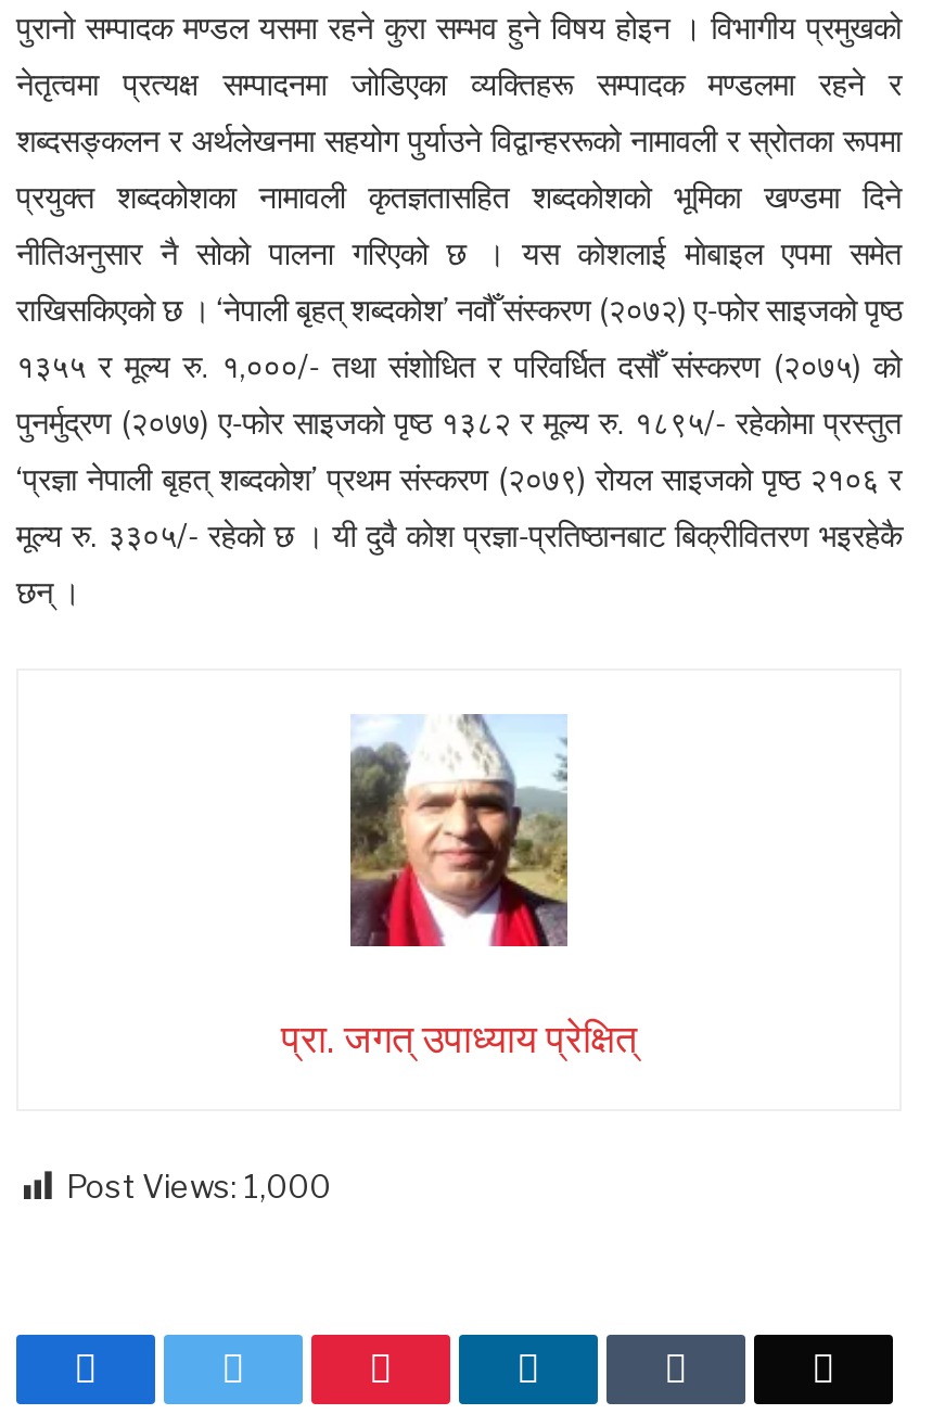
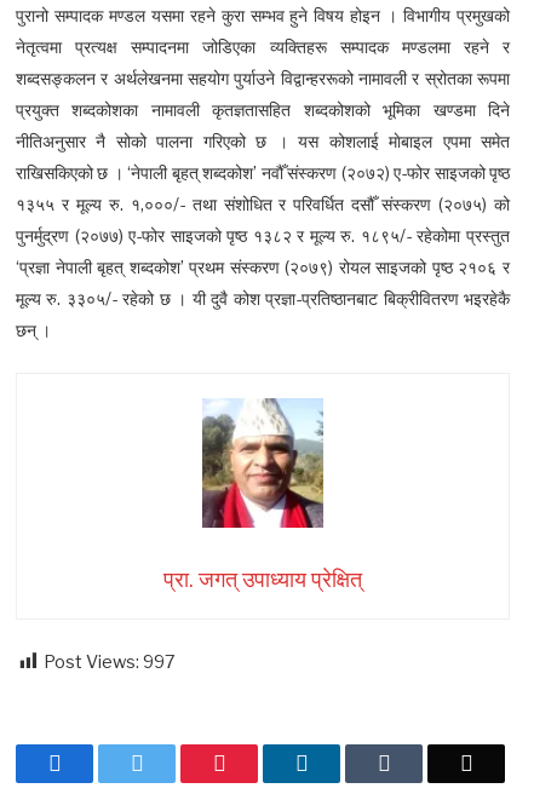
- Post Views: 1,000
+ Post Views: 997
